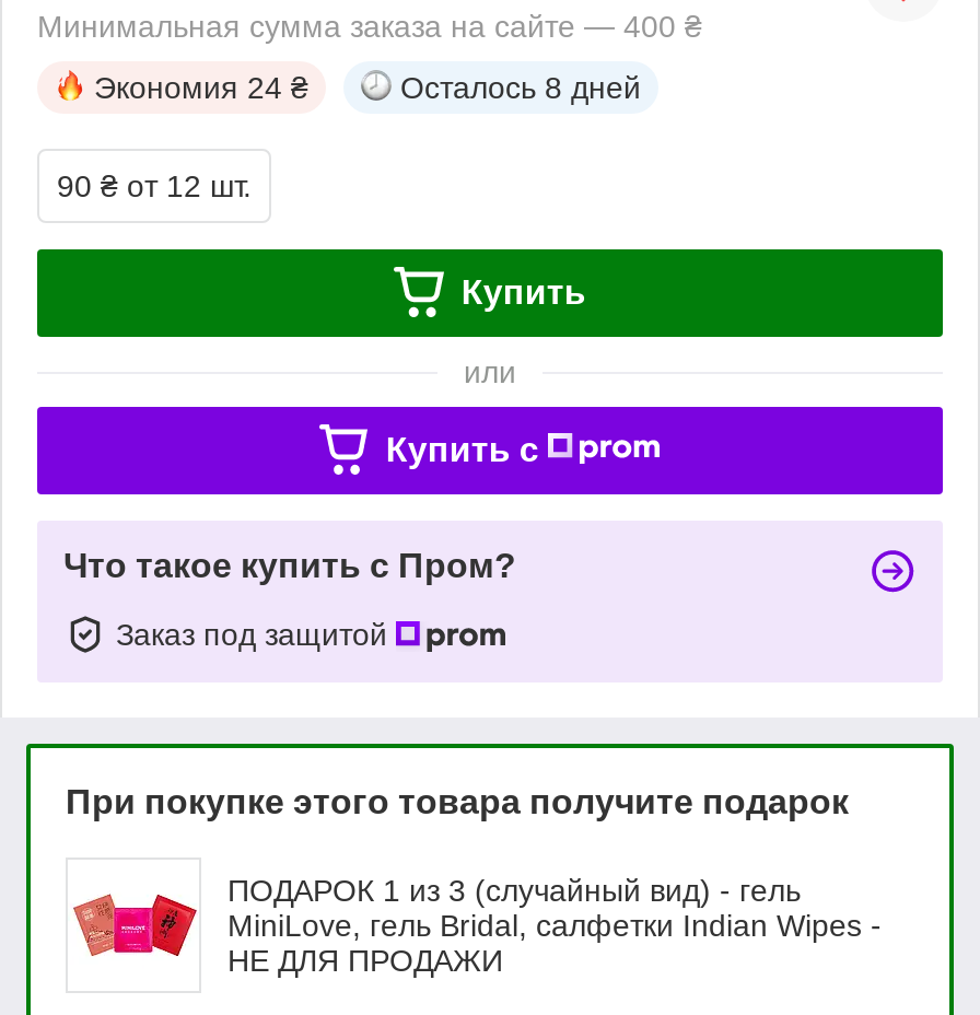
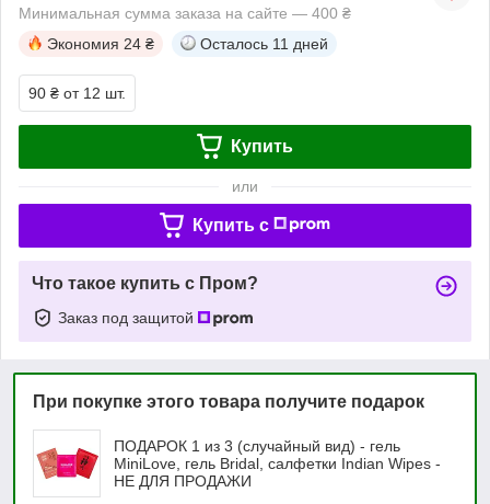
- Осталось 8 дней
+ Осталось 11 дней
